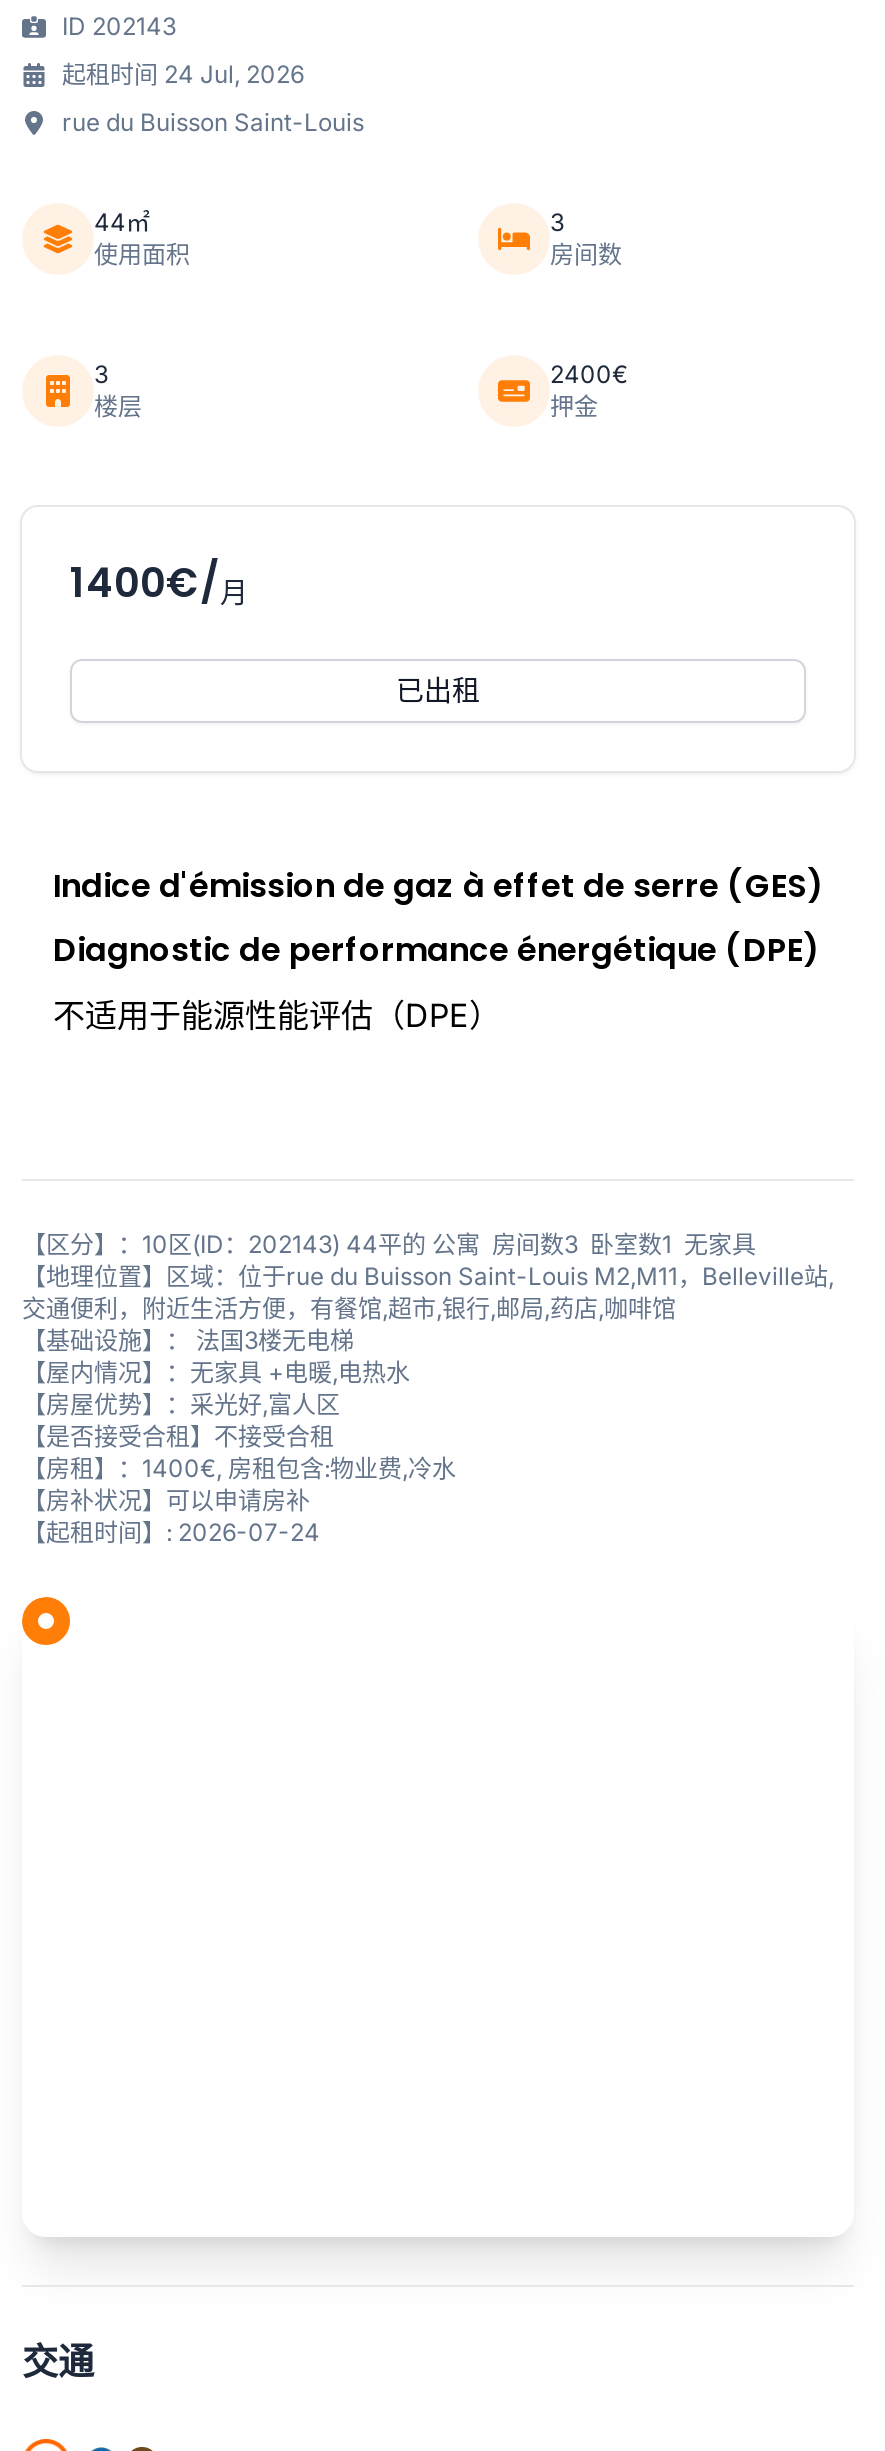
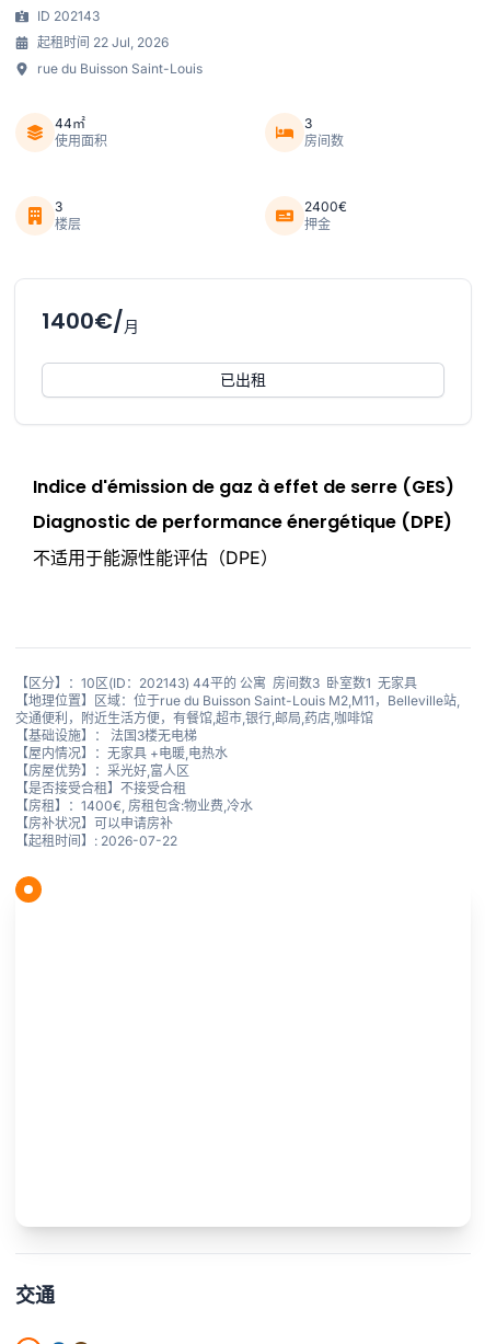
- 起租时间 24 Jul, 2026
+ 起租时间 22 Jul, 2026

- 【起租时间】: 2026-07-24
+ 【起租时间】: 2026-07-22
